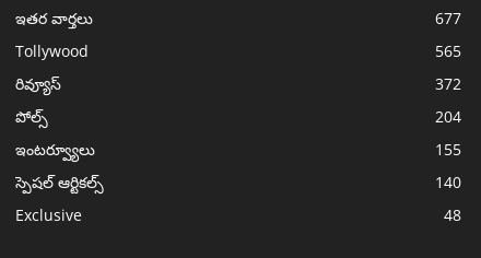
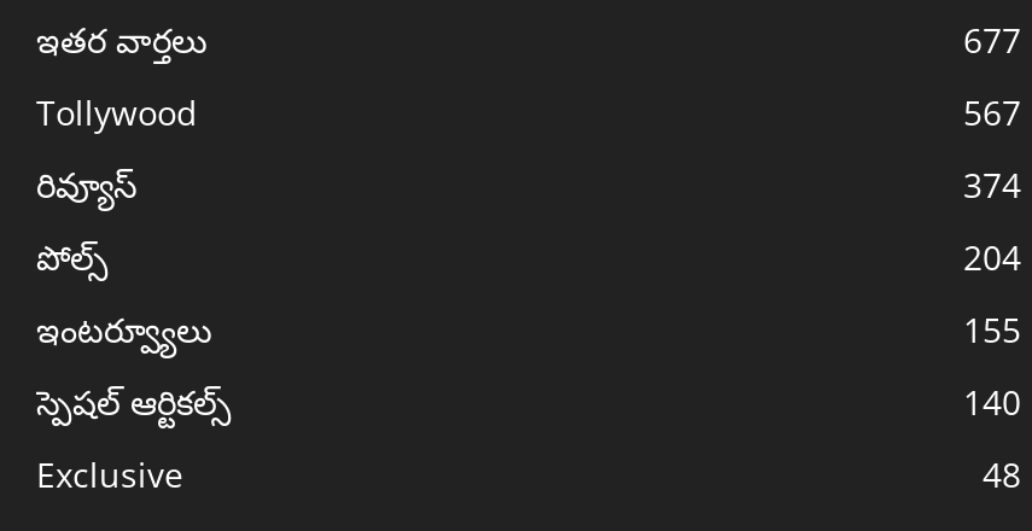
- 565
+ 567

- 372
+ 374
